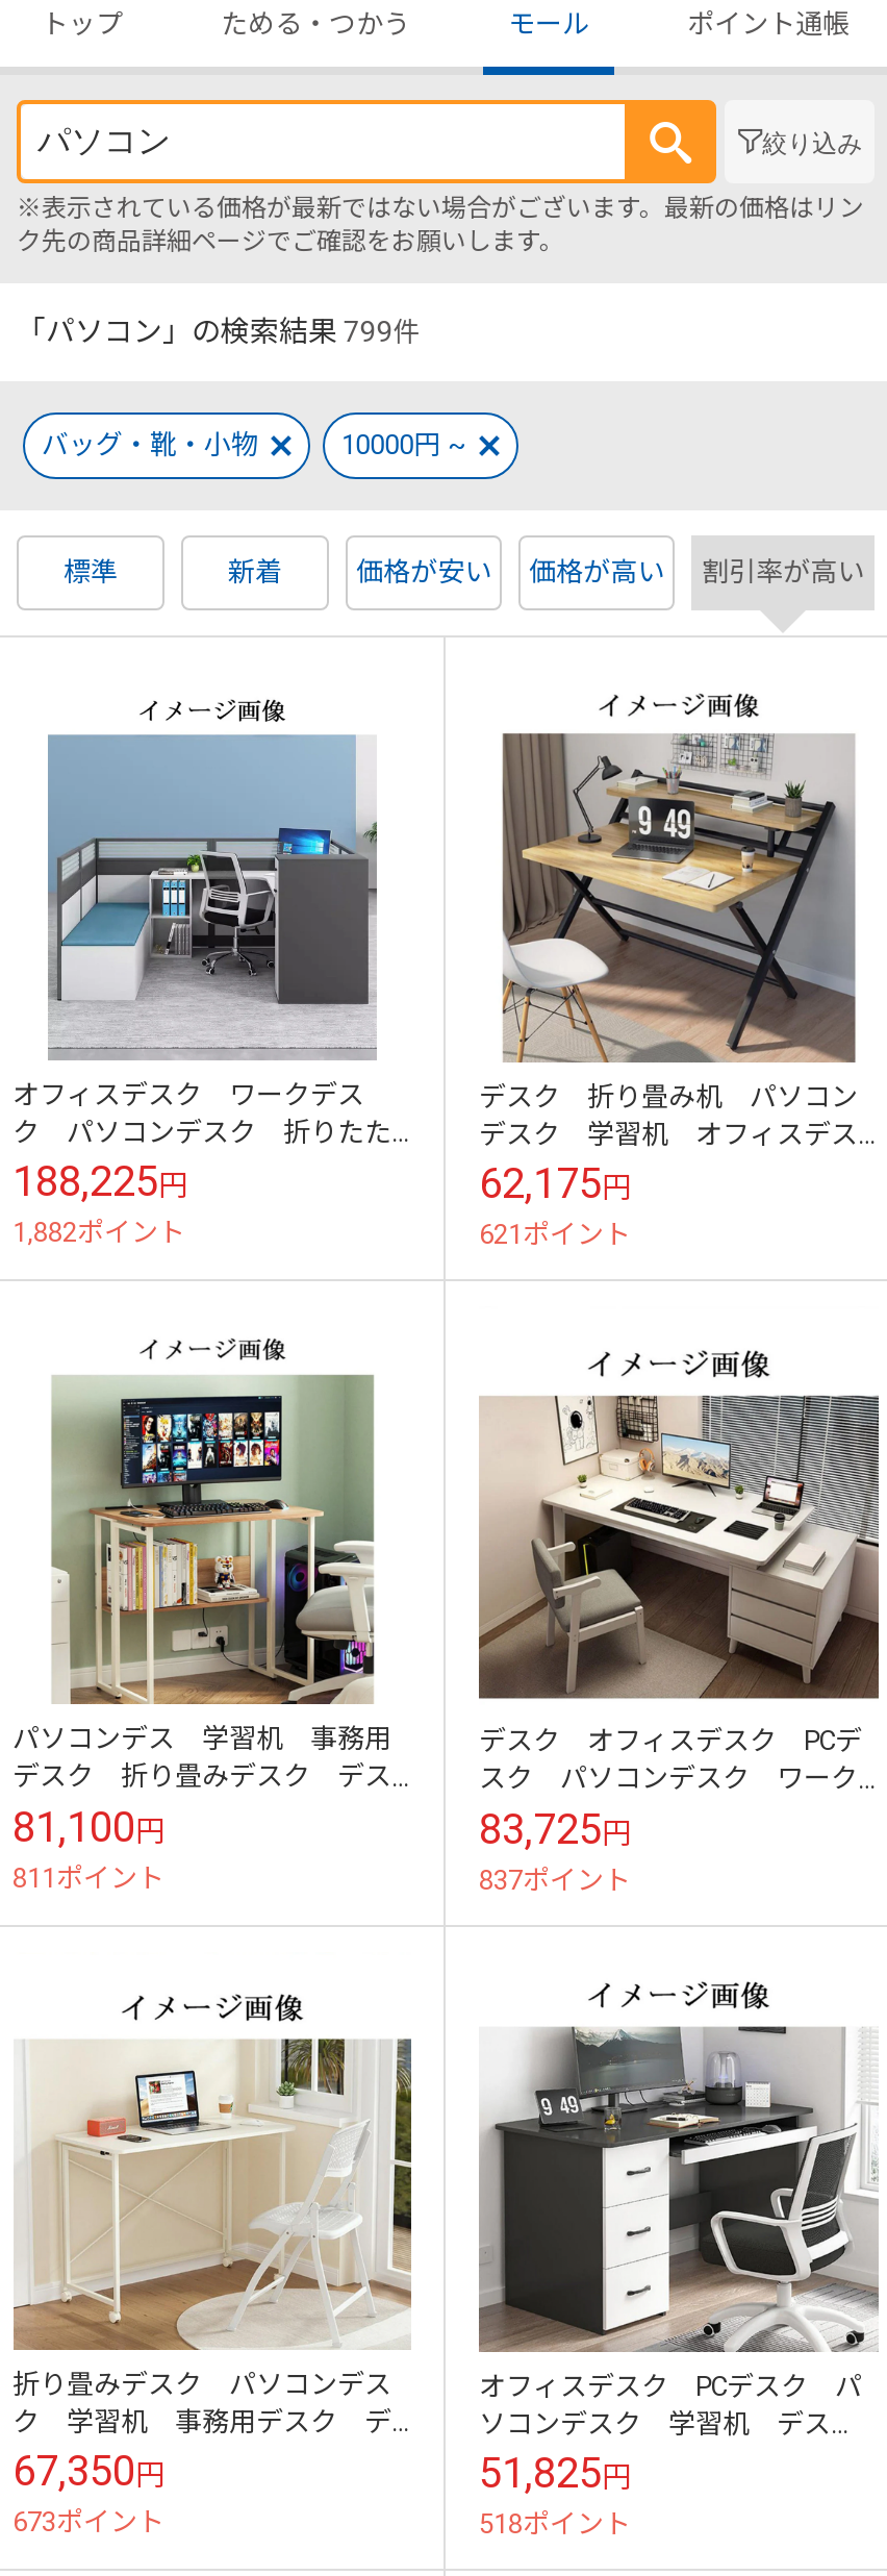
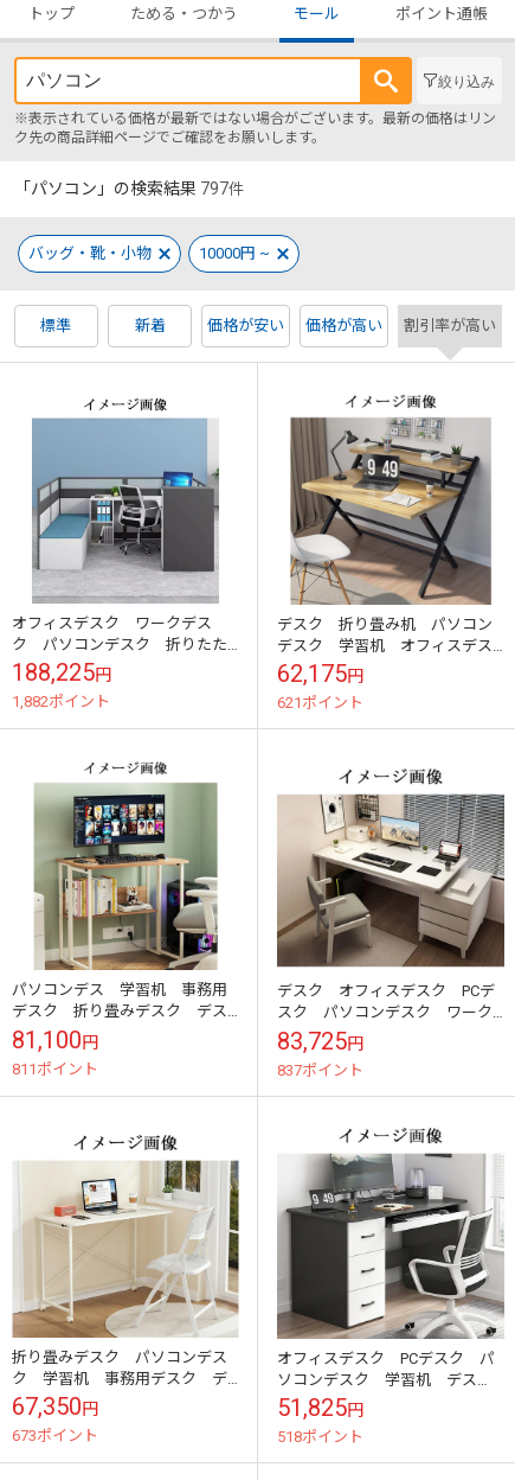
- 「パソコン」の検索結果799件
+ 「パソコン」の検索結果797件
